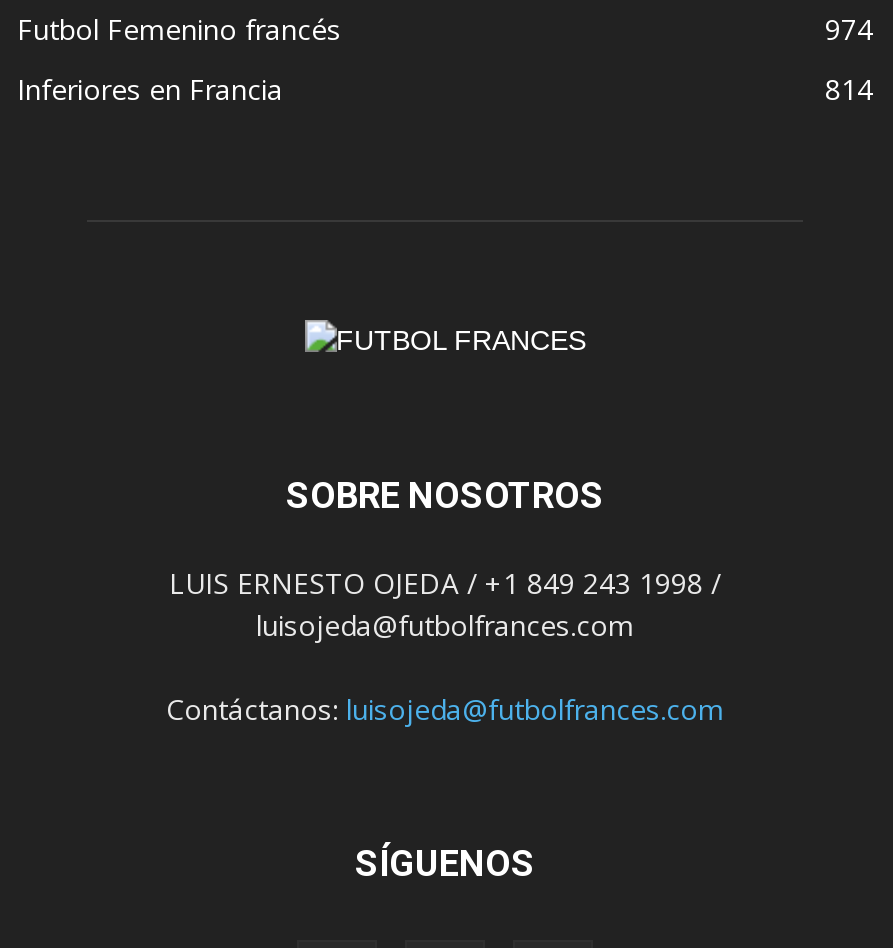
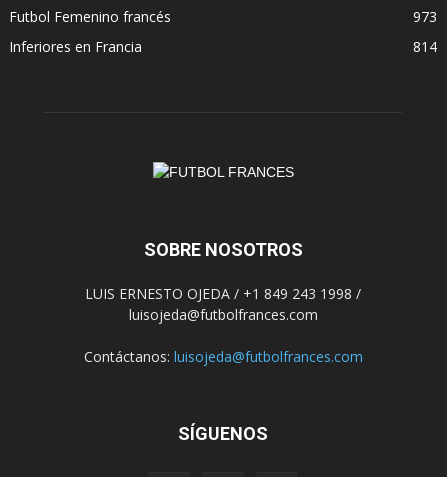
- 974
+ 973
